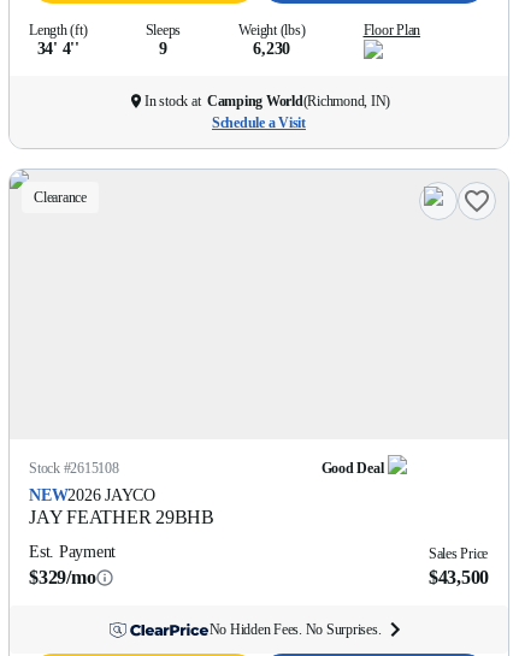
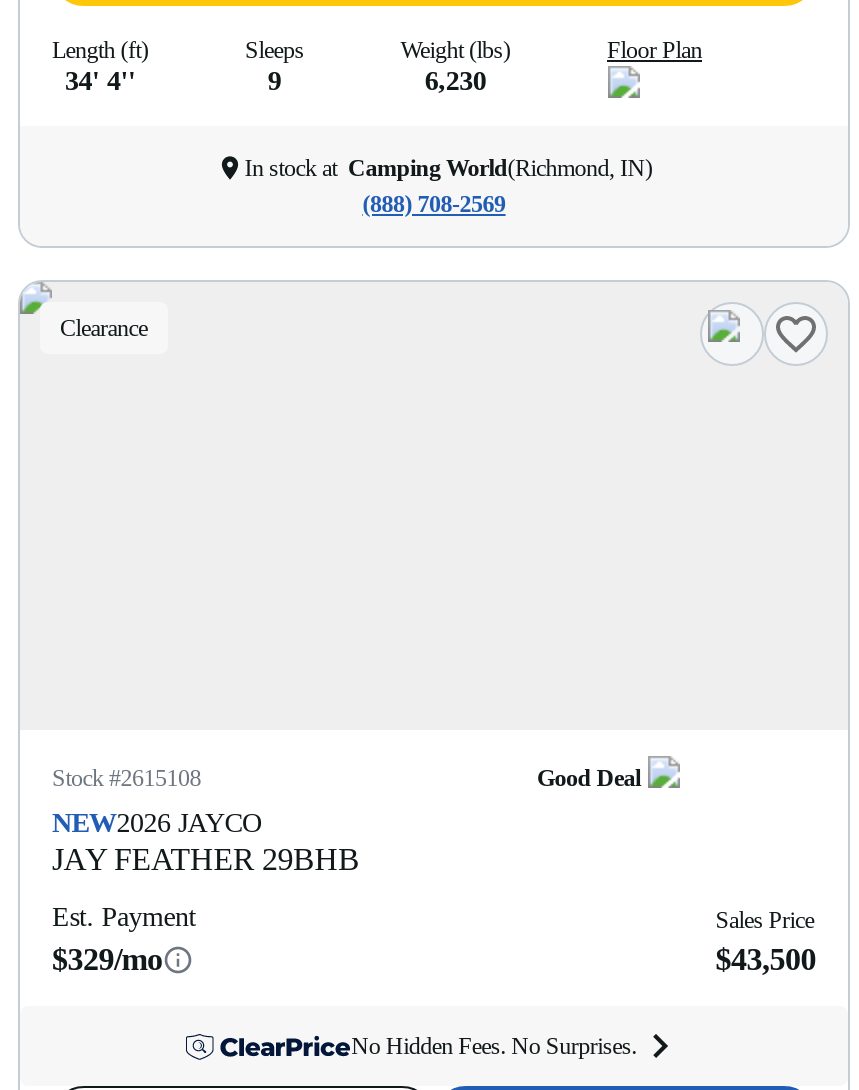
- Schedule a Visit
+ (888) 708-2569
